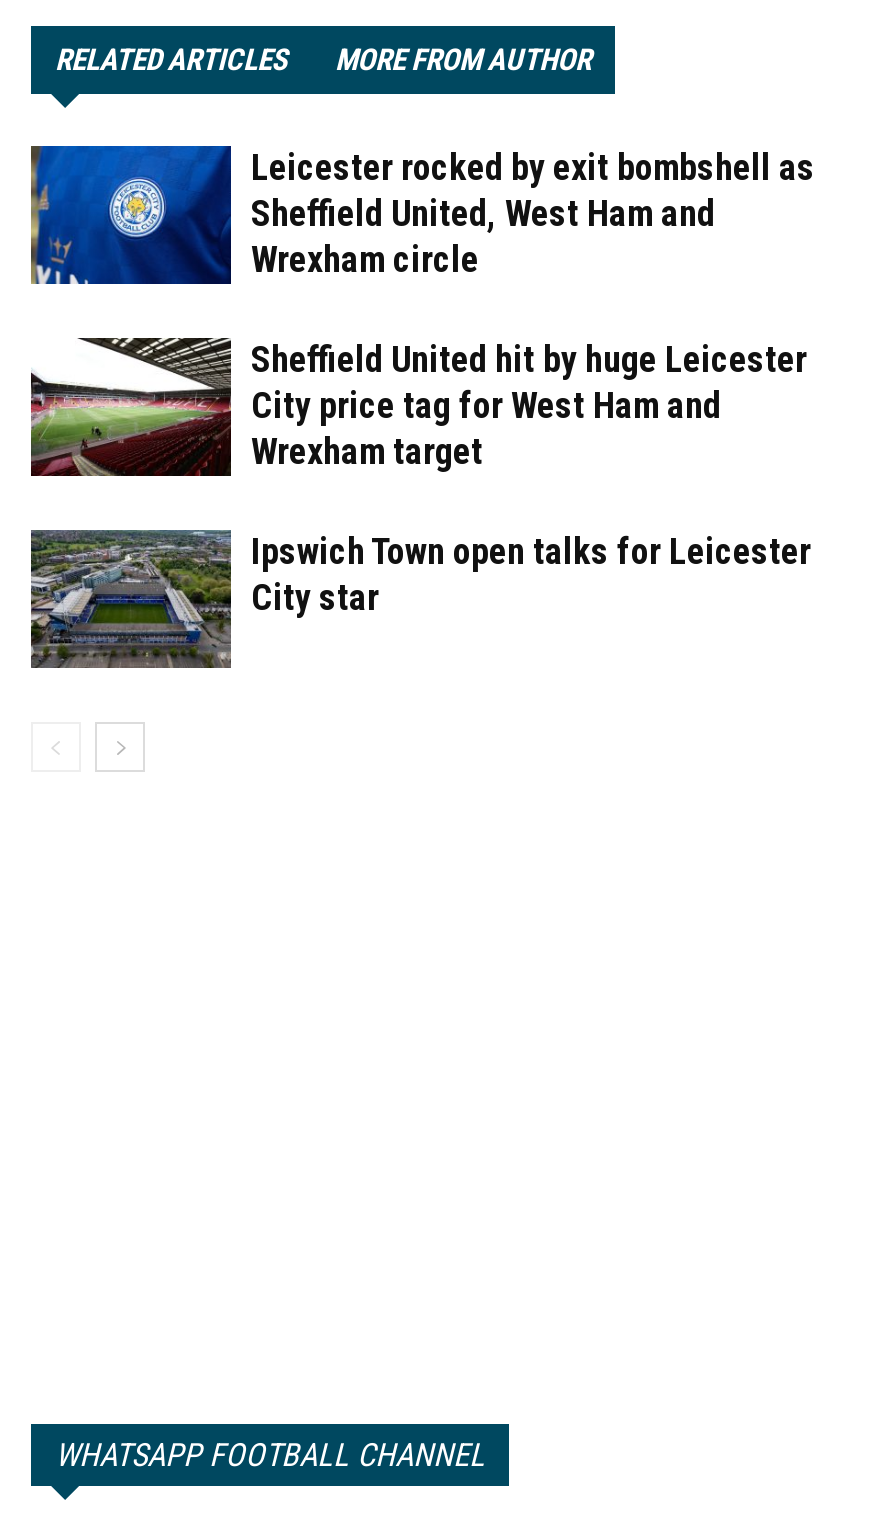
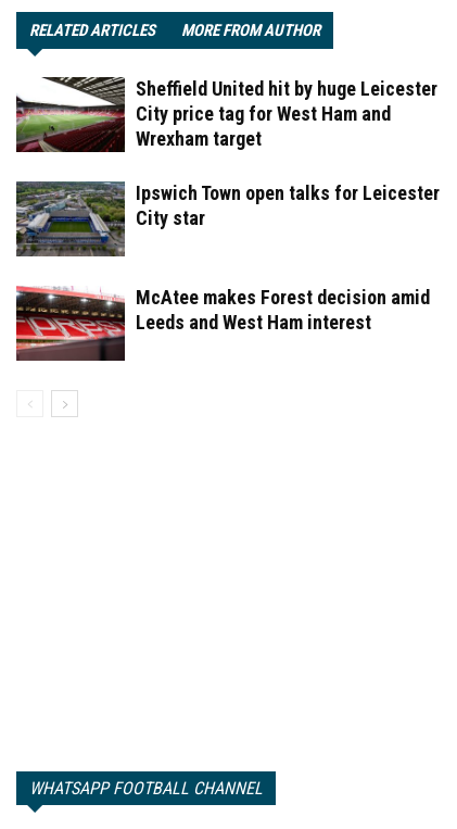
- [image]
- Leicester rocked by exit bombshell as
- Sheffield United, West Ham and
- Wrexham circle

moved up: [image] | Sheffield United hit by huge Leicester | City price tag for West Ham and | Wrexham target | Ipswich Town open talks for Leicester | City star

+ [image]
+ McAtee makes Forest decision amid
+ Leeds and West Ham interest
